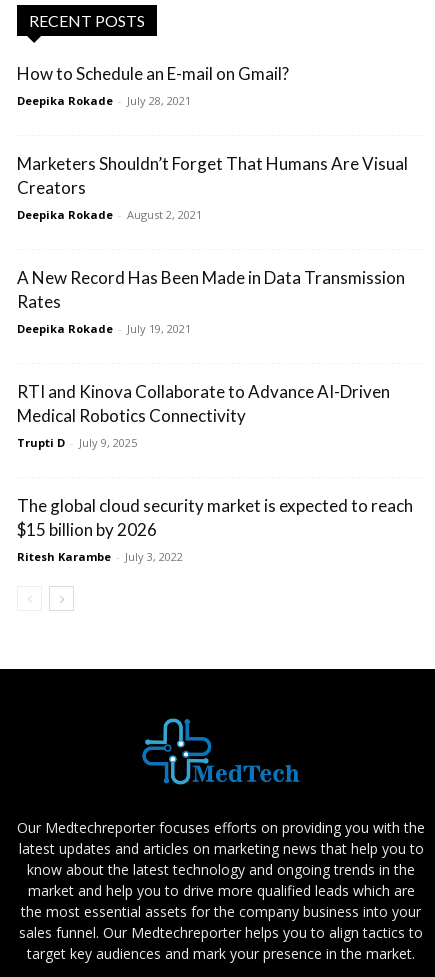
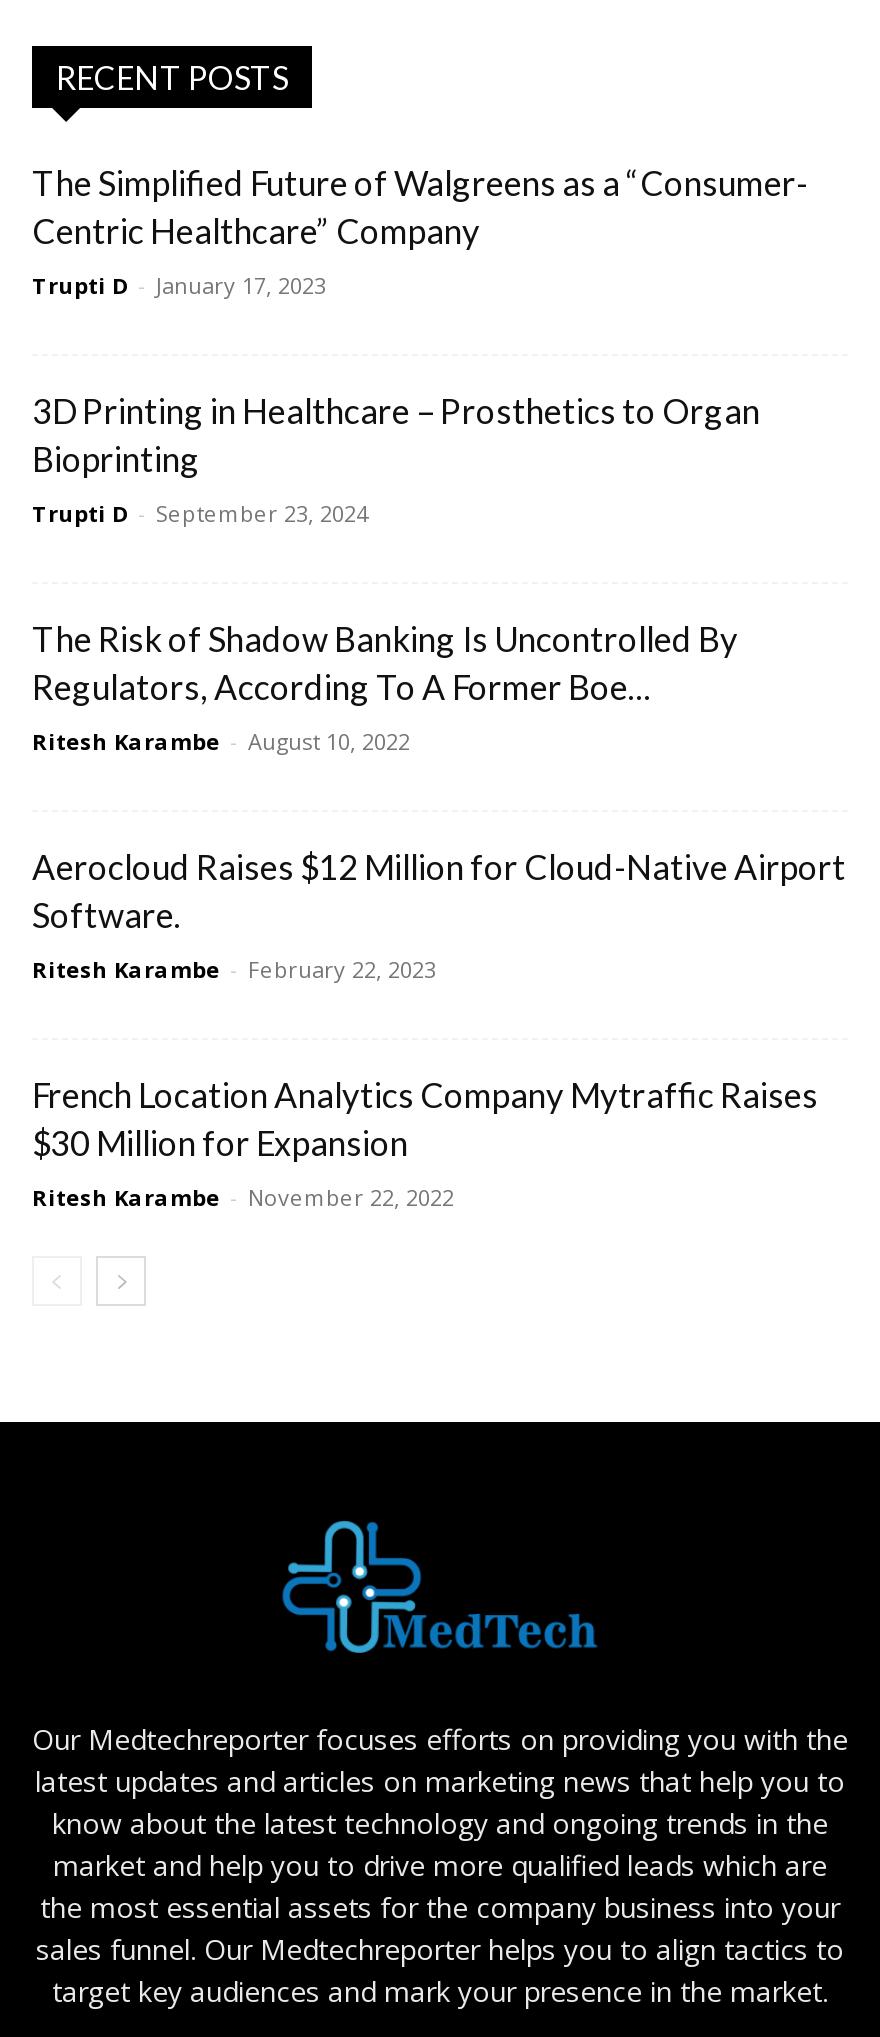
- How to Schedule an E-mail on Gmail?
- Deepika Rokade - July 28, 2021
+ The Simplified Future of Walgreens as a “Consumer-
+ Centric Healthcare” Company
+ Trupti D - January 17, 2023

- Marketers Shouldn’t Forget That Humans Are Visual
- Creators
- Deepika Rokade - August 2, 2021
+ 3D Printing in Healthcare – Prosthetics to Organ
+ Bioprinting
+ Trupti D - September 23, 2024

- A New Record Has Been Made in Data Transmission
- Rates
- Deepika Rokade - July 19, 2021
+ The Risk of Shadow Banking Is Uncontrolled By
+ Regulators, According To A Former Boe...
+ Ritesh Karambe - August 10, 2022

- RTI and Kinova Collaborate to Advance AI-Driven
- Medical Robotics Connectivity
- Trupti D - July 9, 2025
+ Aerocloud Raises $12 Million for Cloud-Native Airport
+ Software.
+ Ritesh Karambe - February 22, 2023

- The global cloud security market is expected to reach
- $15 billion by 2026
- Ritesh Karambe - July 3, 2022
+ French Location Analytics Company Mytraffic Raises
+ $30 Million for Expansion
+ Ritesh Karambe - November 22, 2022
